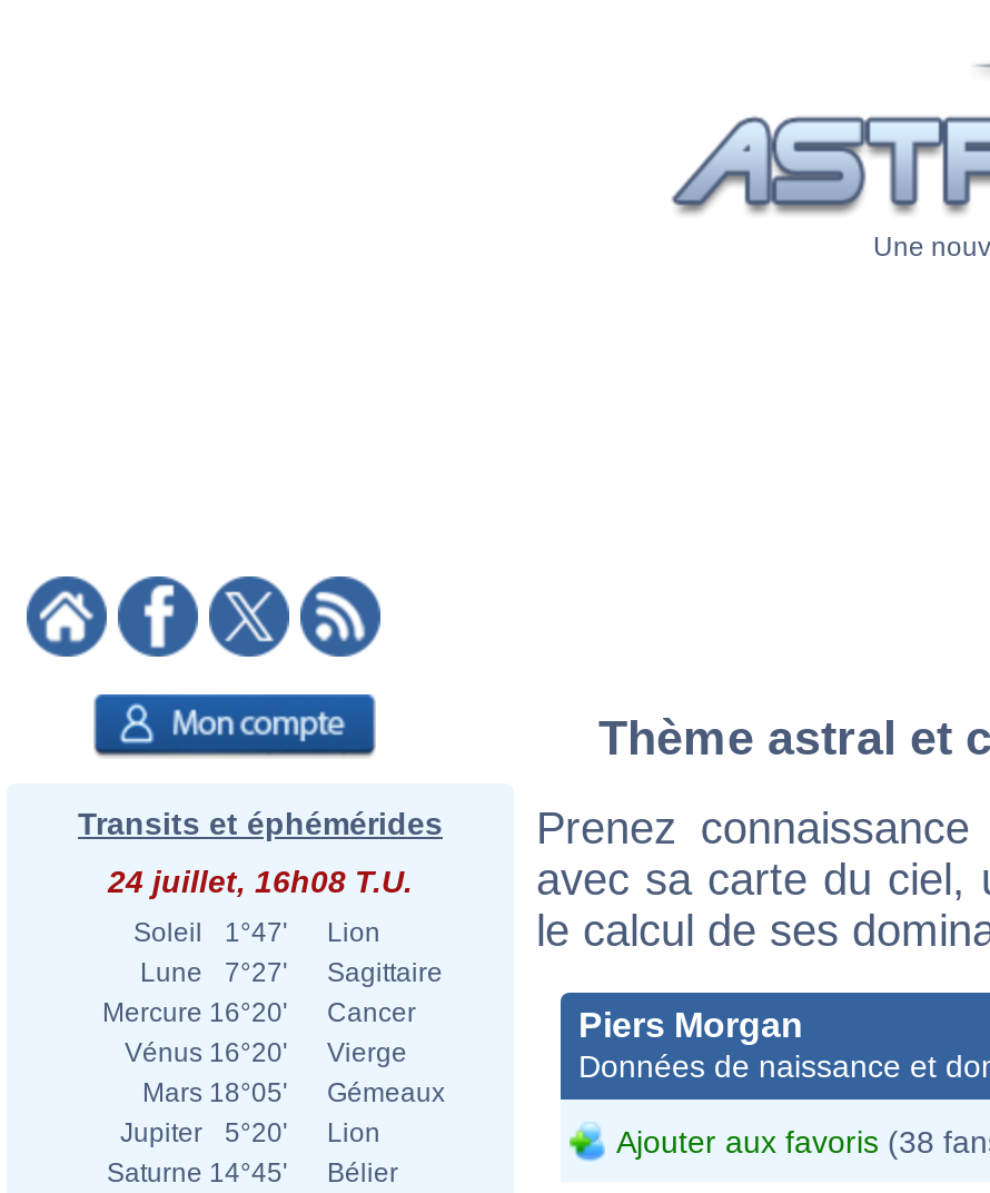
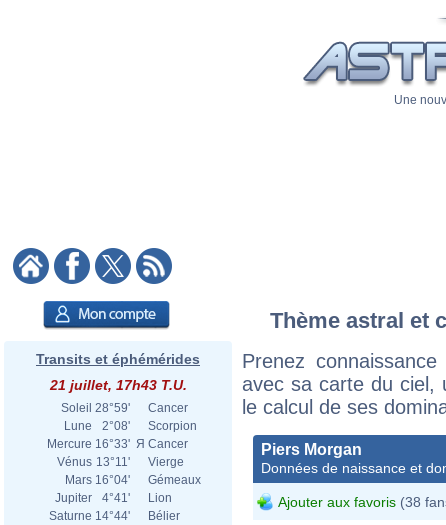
- 24 juillet, 16h08 T.U.
+ 21 juillet, 17h43 T.U.

- Soleil 1°47'
- Lion
- Lune 7°27'
- Sagittaire
- Mercure 16°20'
+ Soleil 28°59'

moved up: Cancer

- Vénus 16°20'
+ Lune 2°08'
+ Scorpion
+ Mercure 16°33' Я Cancer
+ Vénus 13°11'

- Mars 18°05' Gémeaux
+ Mars 16°04' Gémeaux

- Jupiter 5°20' Lion
+ Jupiter 4°41' Lion

- Saturne 14°45' Bélier
+ Saturne 14°44' Bélier
